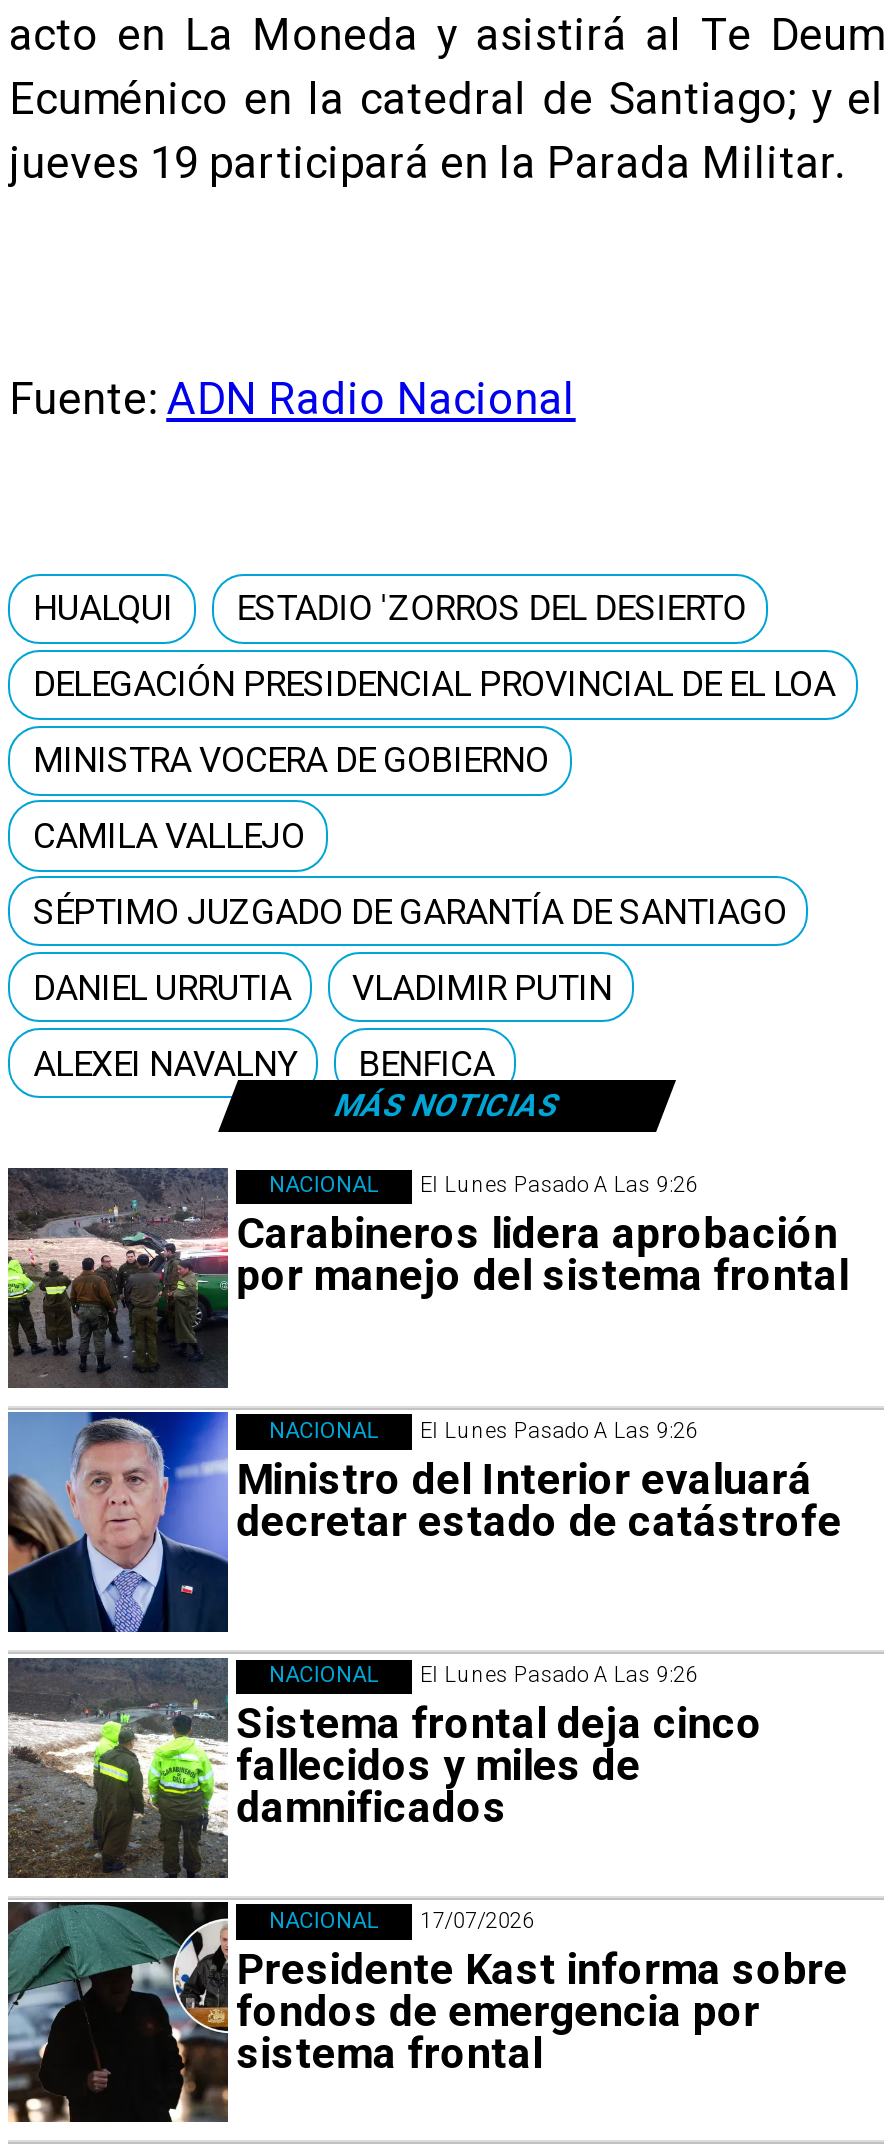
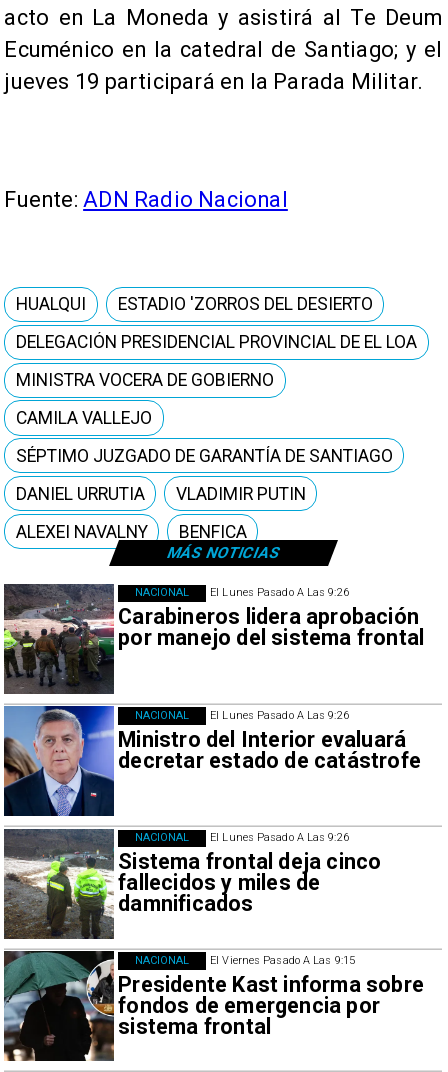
- 17/07/2026
+ El Viernes Pasado A Las 9:15
